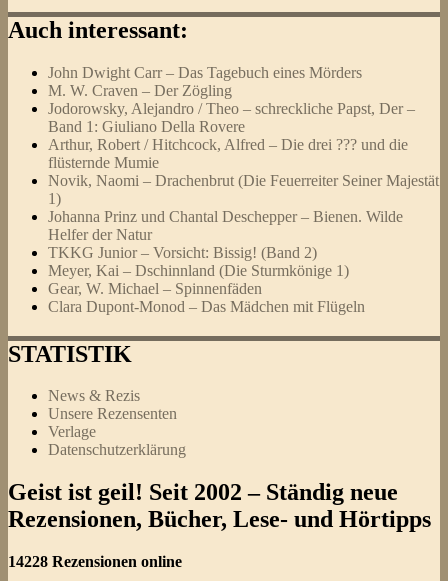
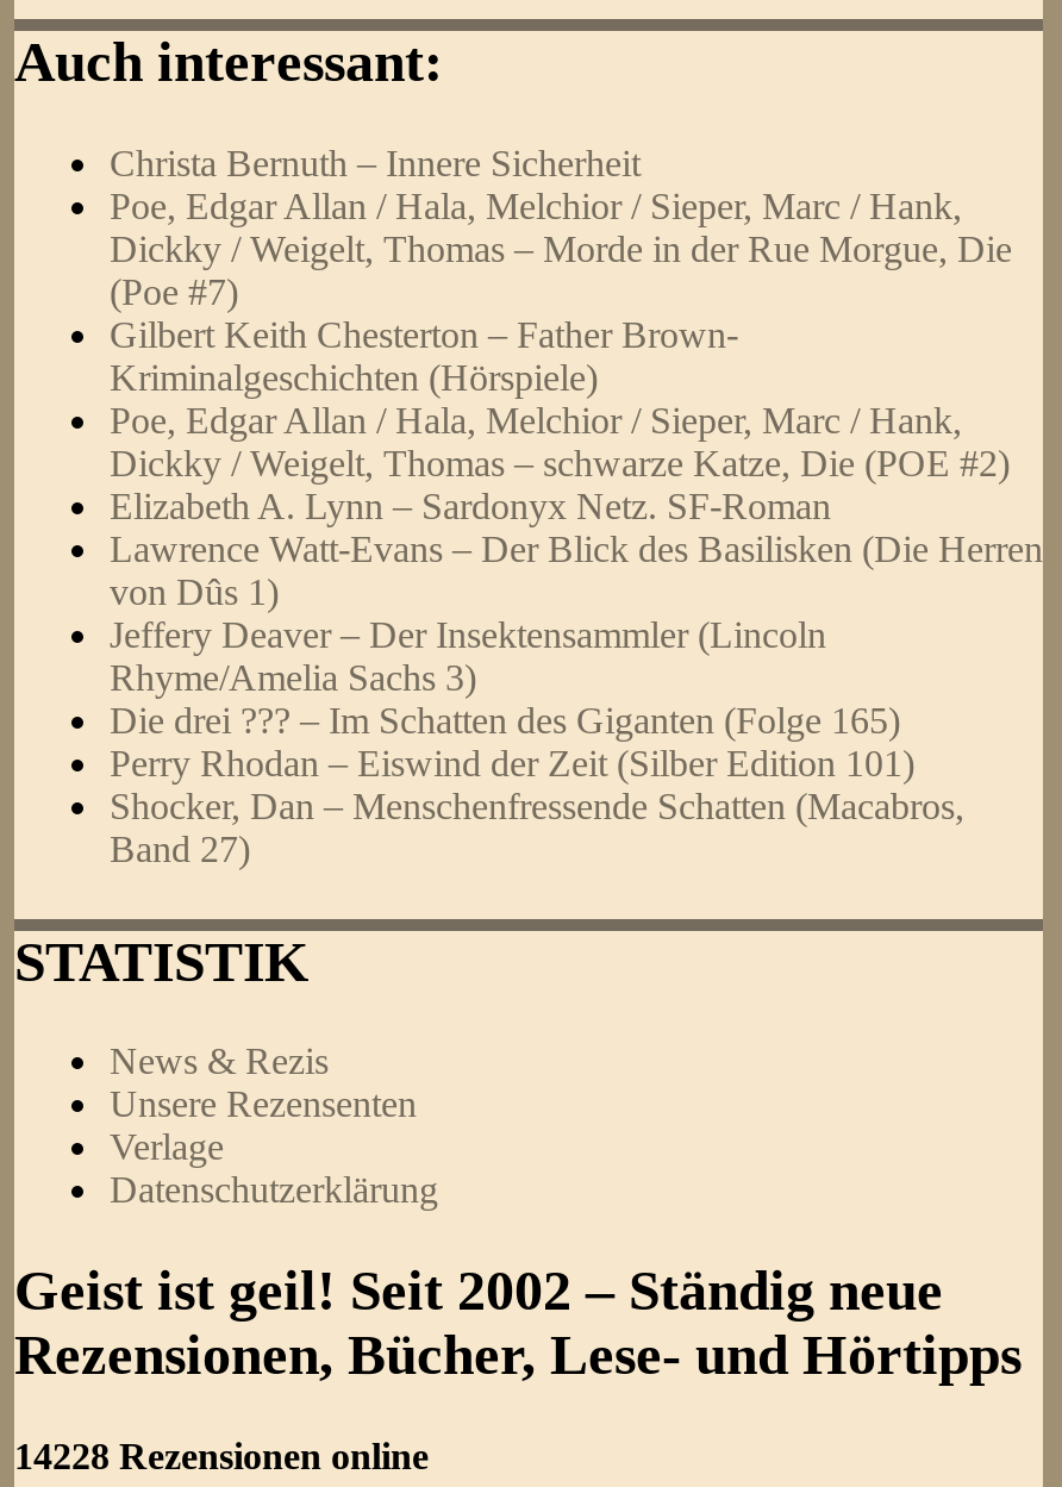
- John Dwight Carr – Das Tagebuch eines Mörders
- M. W. Craven – Der Zögling
- Jodorowsky, Alejandro / Theo – schreckliche Papst, Der –
- Band 1: Giuliano Della Rovere
- Arthur, Robert / Hitchcock, Alfred – Die drei ??? und die
- flüsternde Mumie
- Novik, Naomi – Drachenbrut (Die Feuerreiter Seiner Majestät
- 1)
- Johanna Prinz und Chantal Deschepper – Bienen. Wilde
- Helfer der Natur
- TKKG Junior – Vorsicht: Bissig! (Band 2)
- Meyer, Kai – Dschinnland (Die Sturmkönige 1)
- Gear, W. Michael – Spinnenfäden
- Clara Dupont-Monod – Das Mädchen mit Flügeln
+ Christa Bernuth – Innere Sicherheit
+ Poe, Edgar Allan / Hala, Melchior / Sieper, Marc / Hank,
+ Dickky / Weigelt, Thomas – Morde in der Rue Morgue, Die
+ (Poe #7)
+ Gilbert Keith Chesterton – Father Brown-
+ Kriminalgeschichten (Hörspiele)
+ Poe, Edgar Allan / Hala, Melchior / Sieper, Marc / Hank,
+ Dickky / Weigelt, Thomas – schwarze Katze, Die (POE #2)
+ Elizabeth A. Lynn – Sardonyx Netz. SF-Roman
+ Lawrence Watt-Evans – Der Blick des Basilisken (Die Herren
+ von Dûs 1)
+ Jeffery Deaver – Der Insektensammler (Lincoln
+ Rhyme/Amelia Sachs 3)
+ Die drei ??? – Im Schatten des Giganten (Folge 165)
+ Perry Rhodan – Eiswind der Zeit (Silber Edition 101)
+ Shocker, Dan – Menschenfressende Schatten (Macabros,
+ Band 27)
